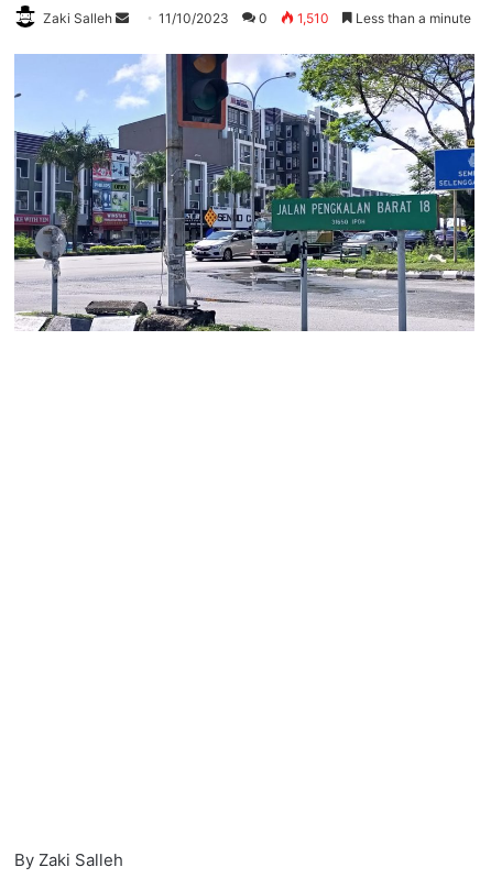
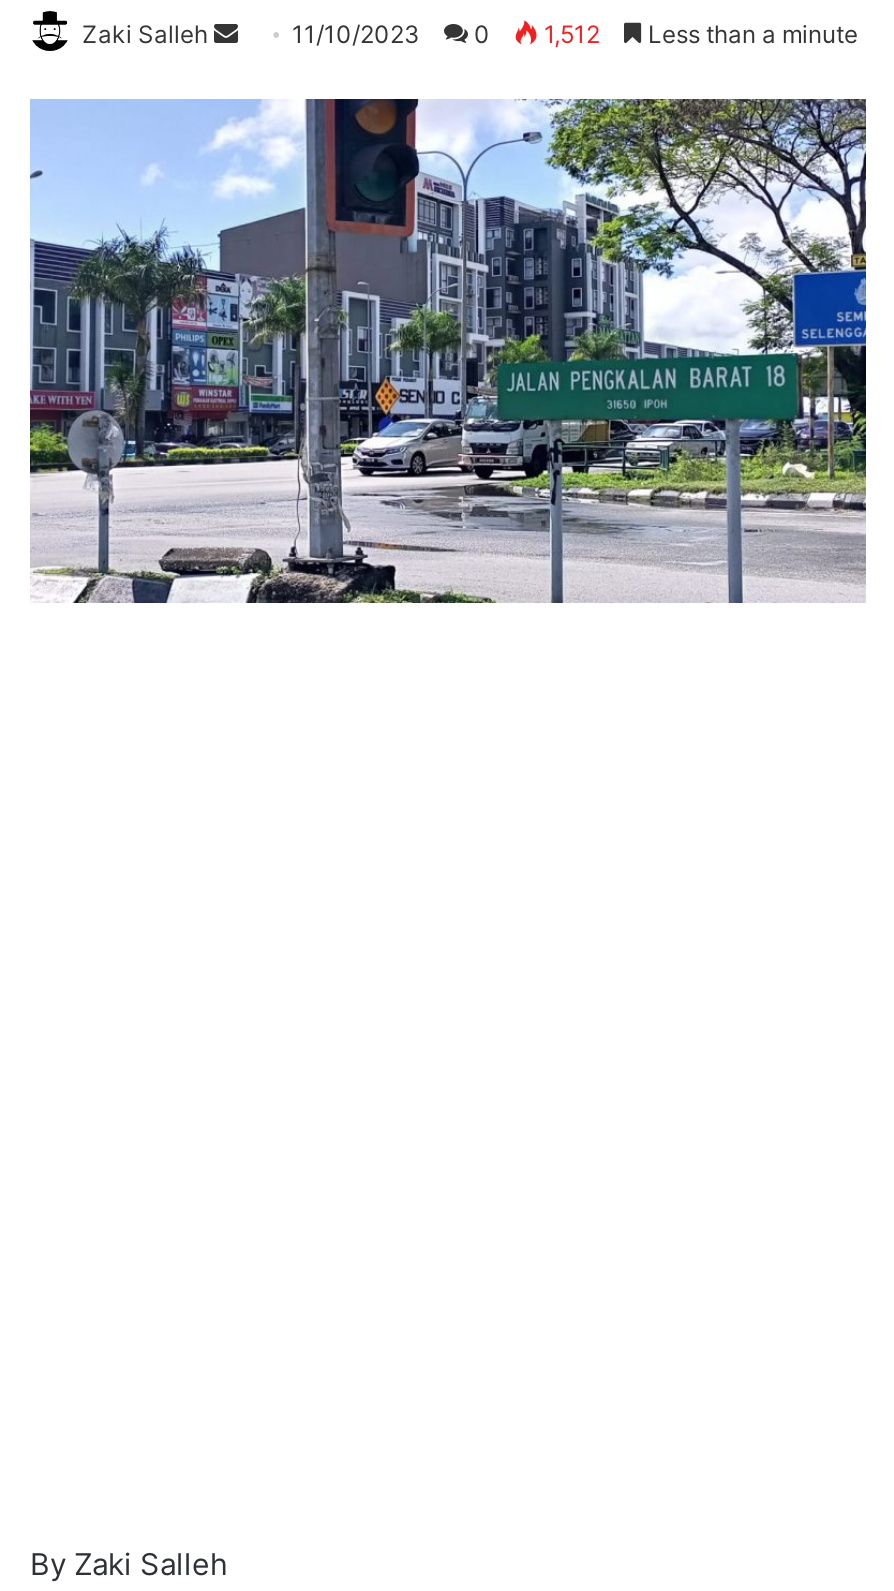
- 1,510
+ 1,512
